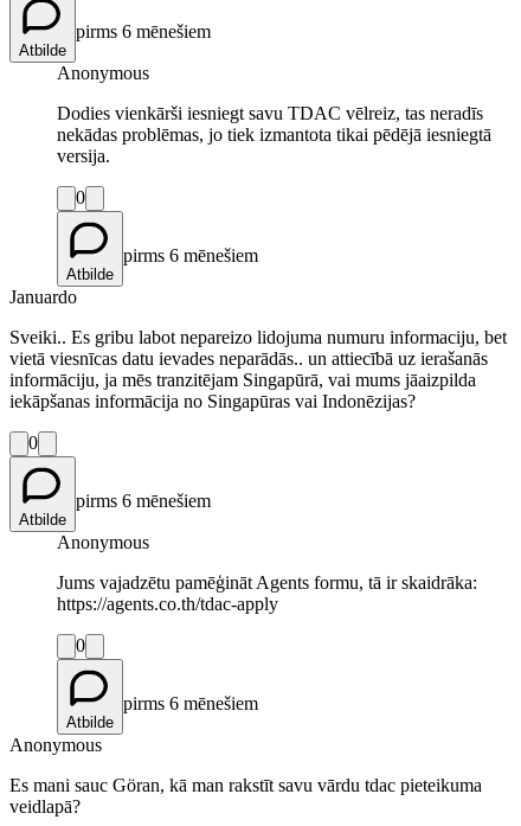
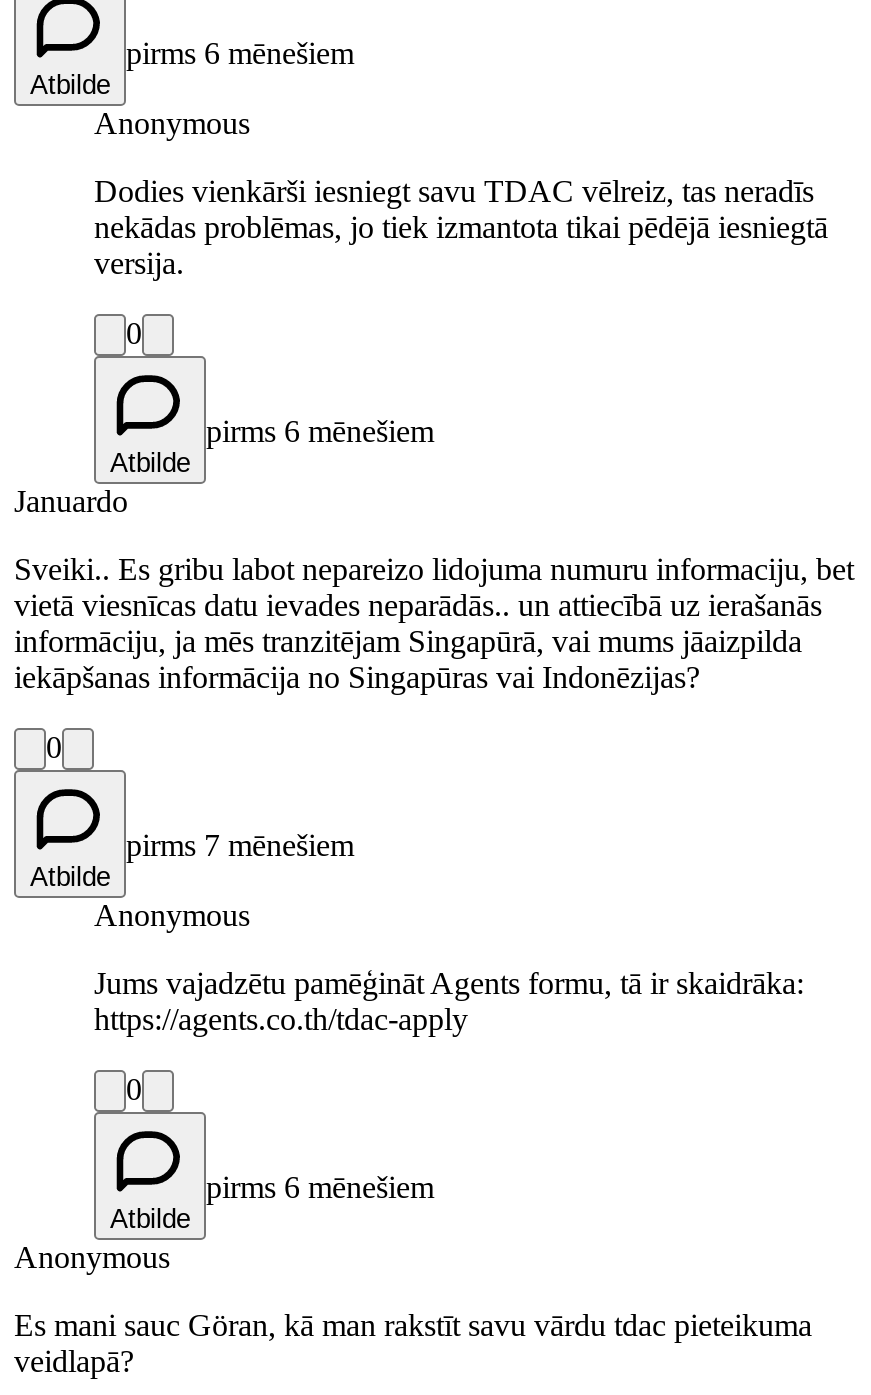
- pirms 6 mēnešiem
+ pirms 7 mēnešiem
